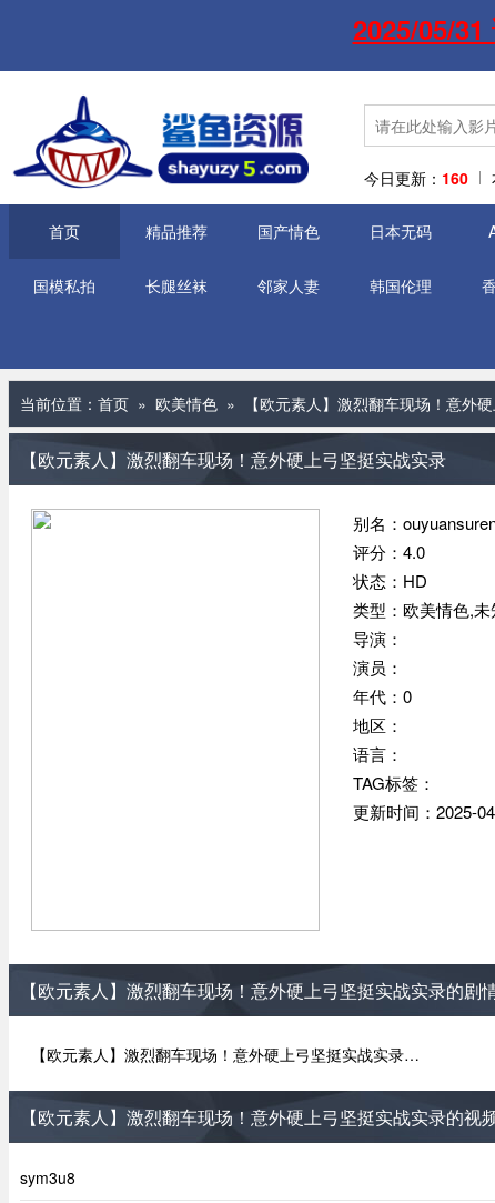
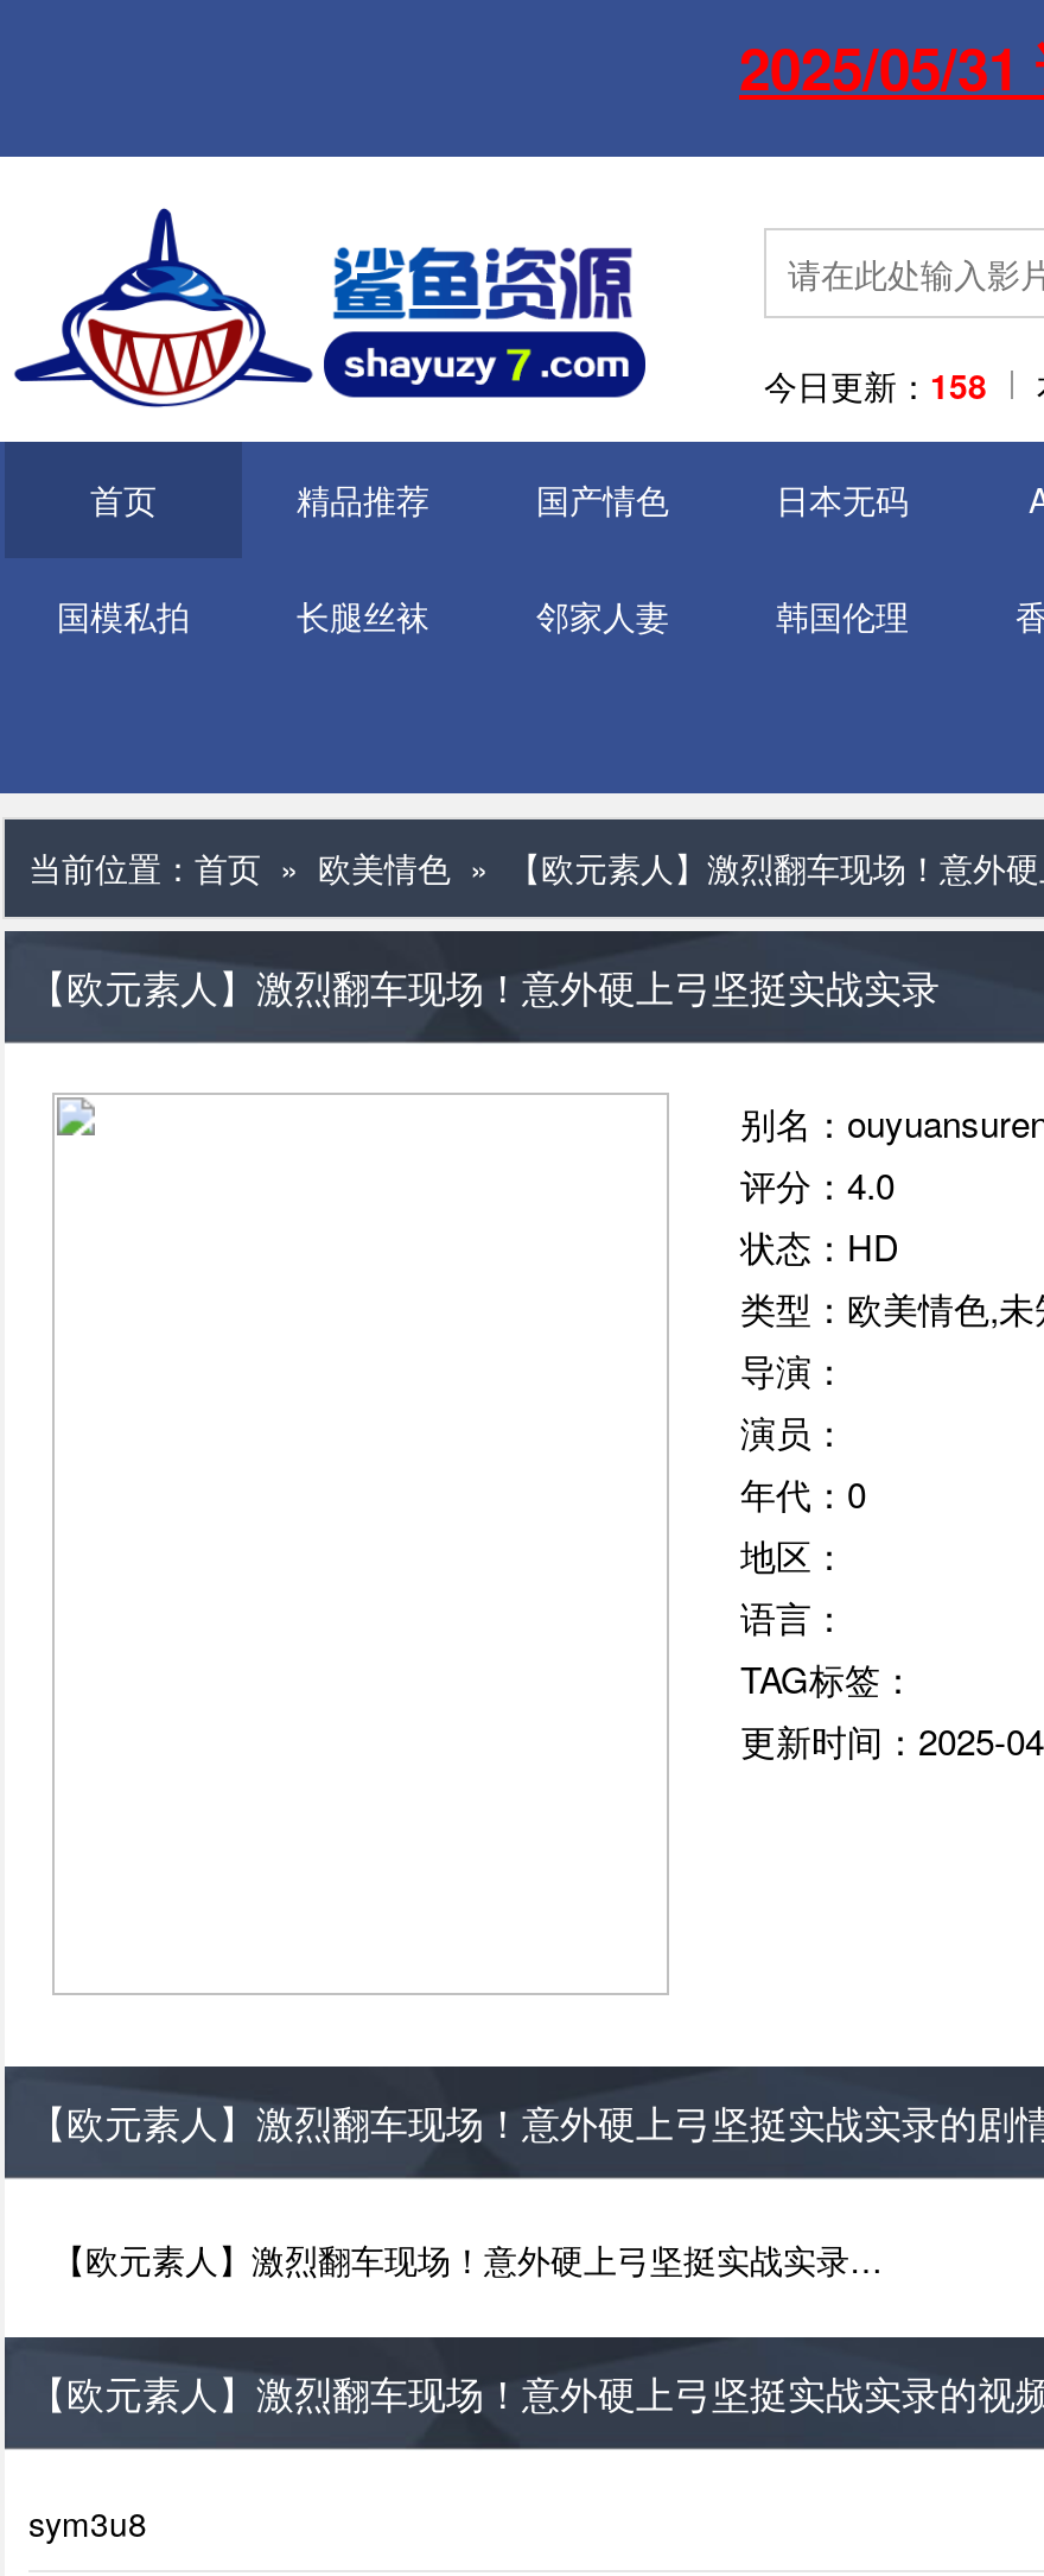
- 今日更新：160
+ 今日更新：158
